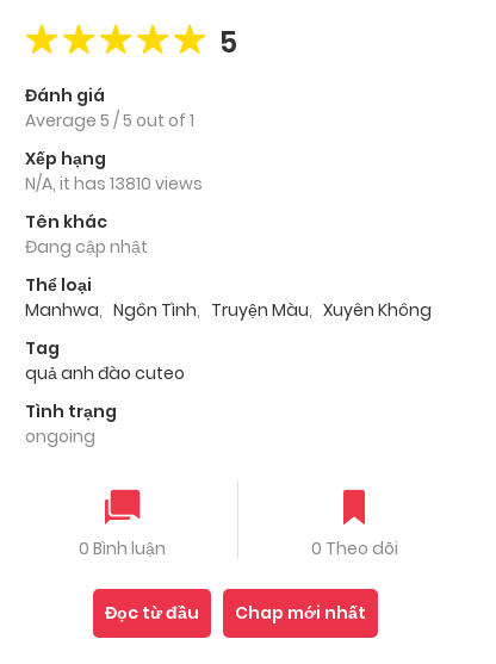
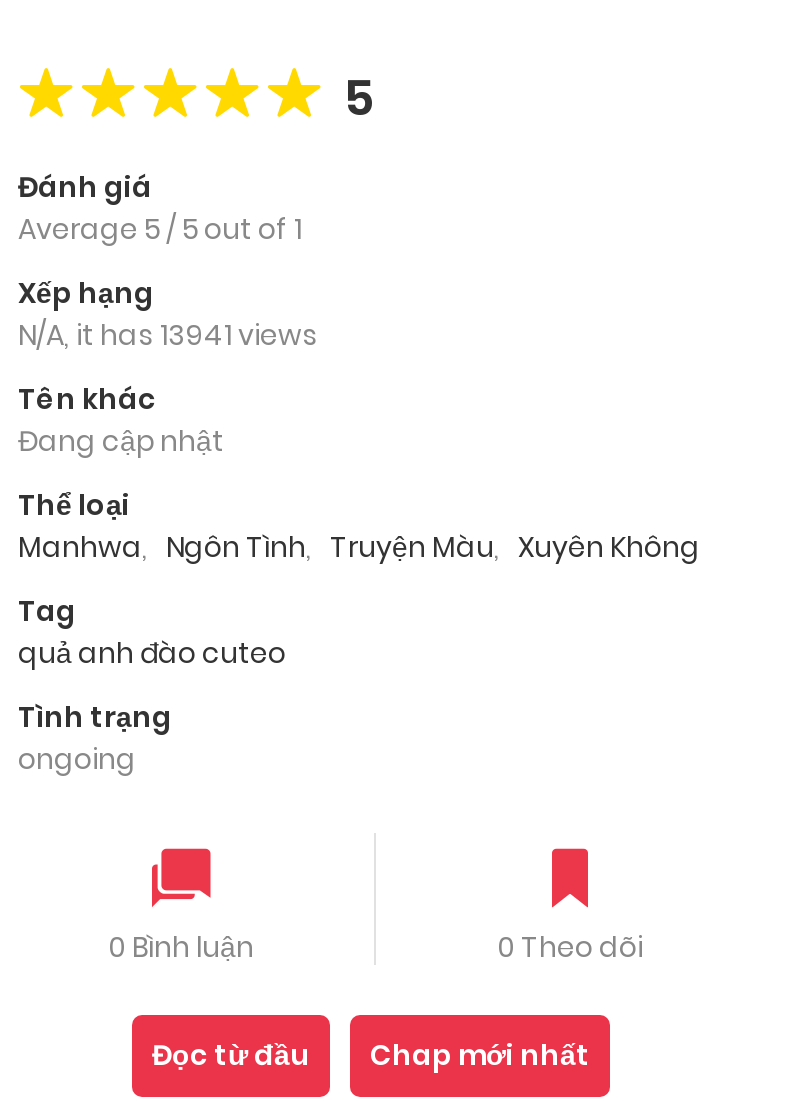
- N/A, it has 13810 views
+ N/A, it has 13941 views
